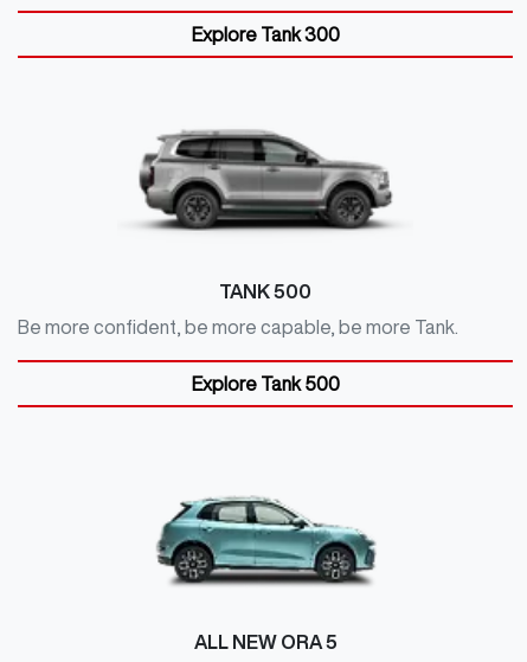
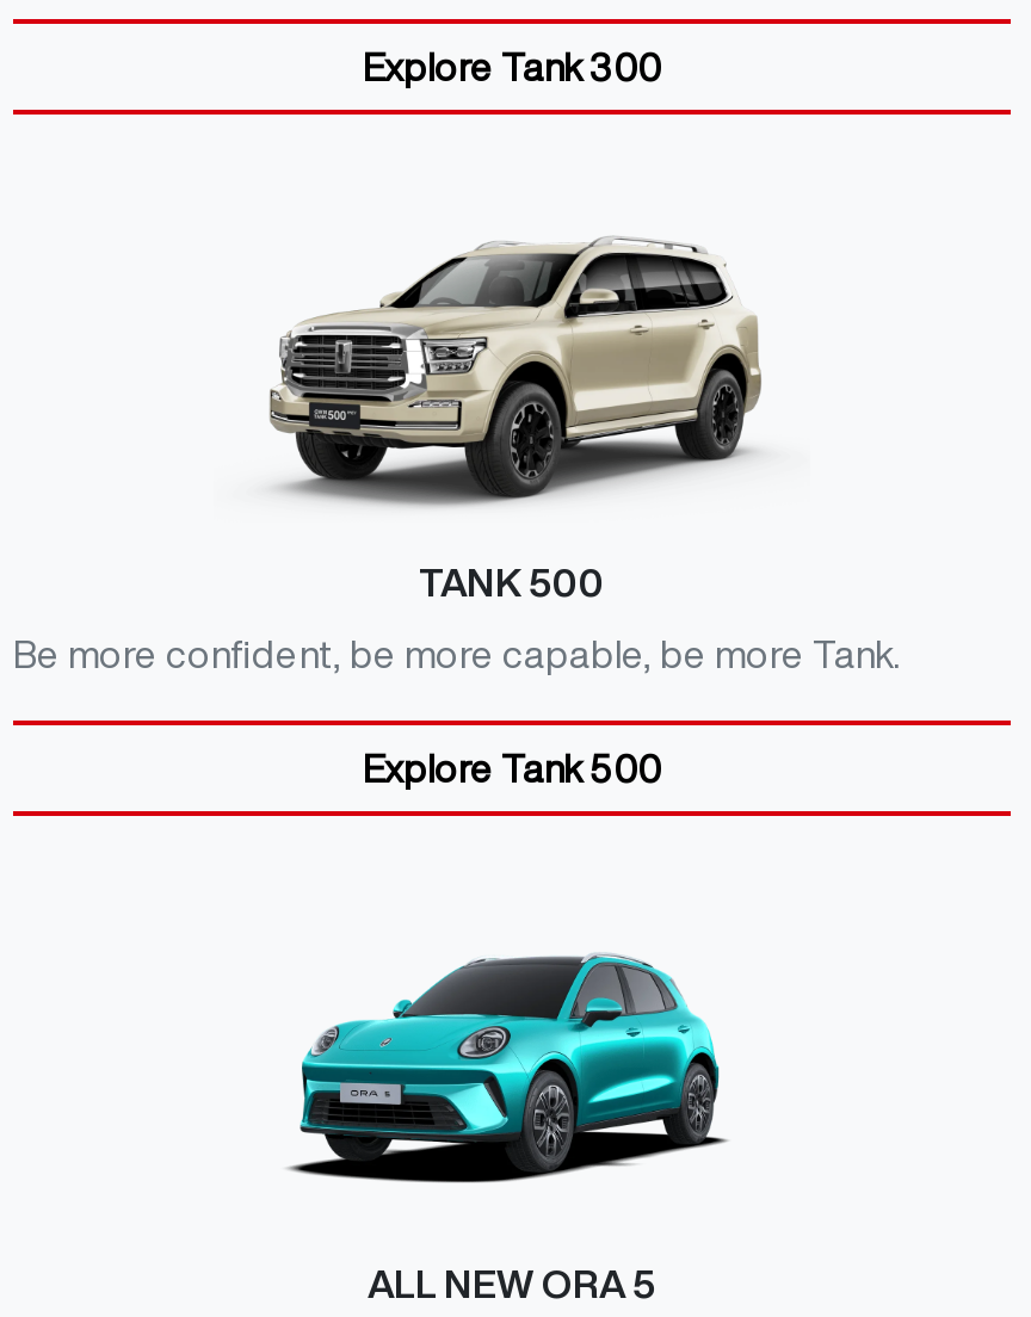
- [image]
+ [image]

- [image]
+ [image]
